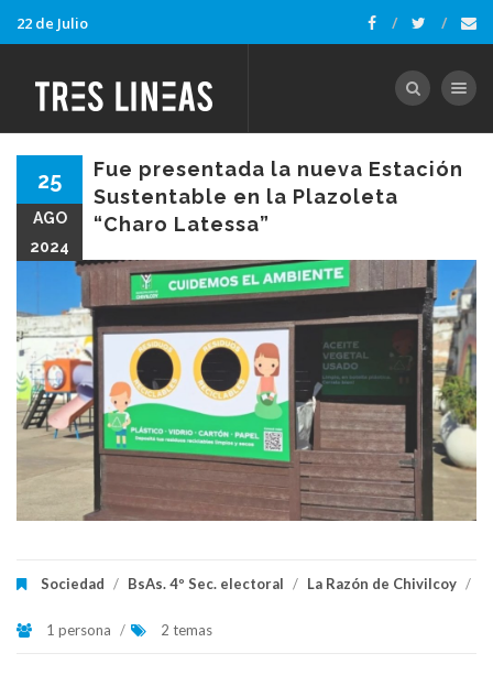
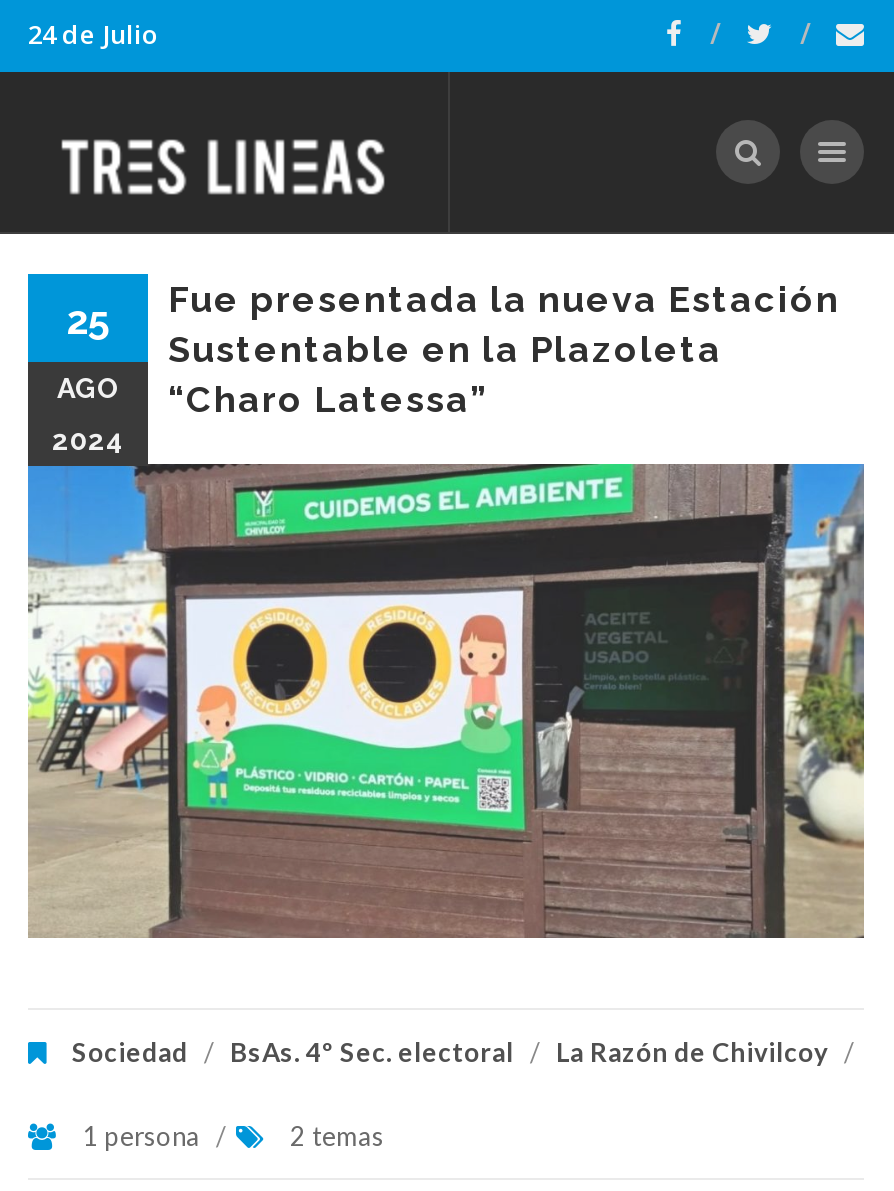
- 22 de Julio
+ 24 de Julio
